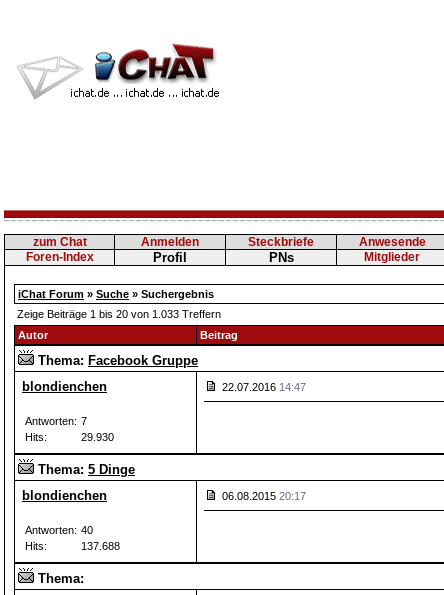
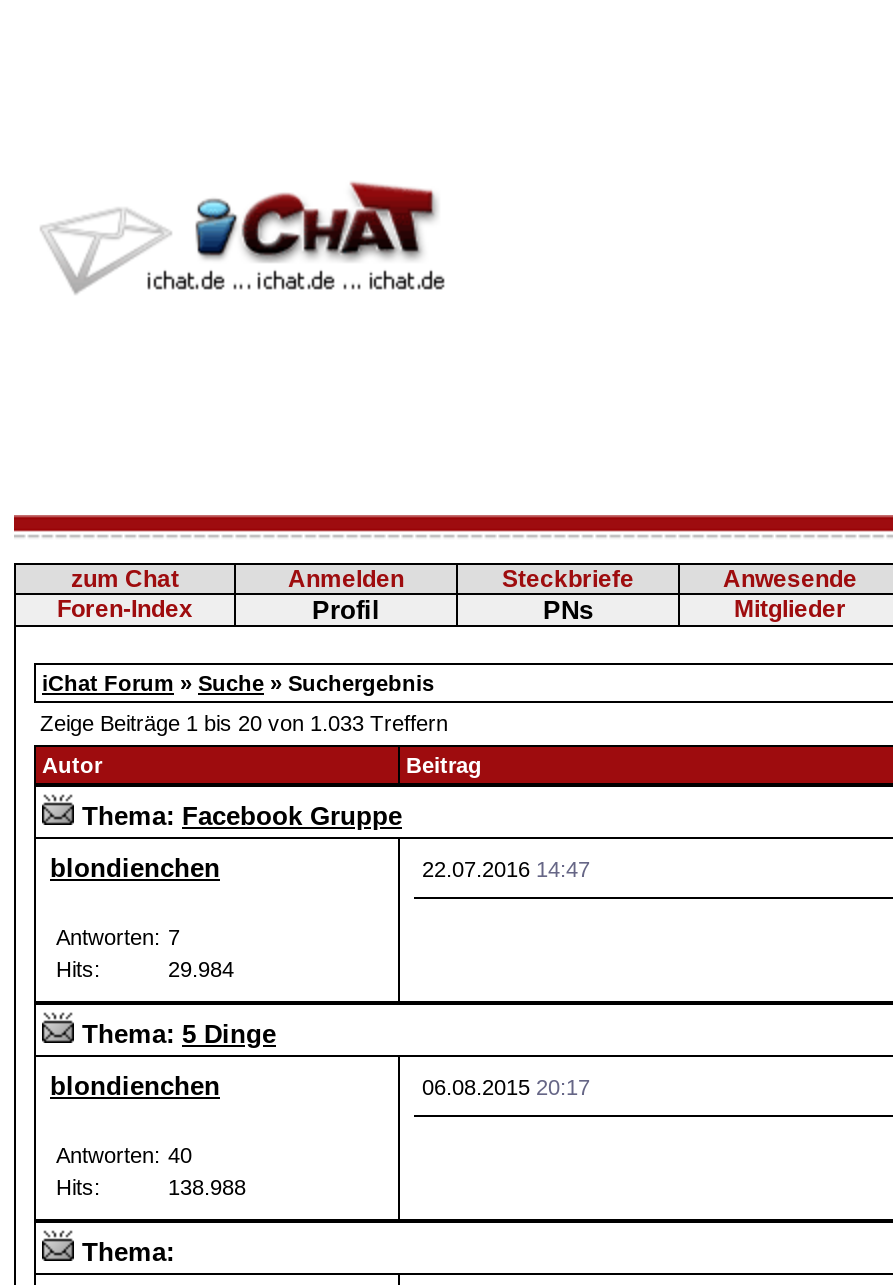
- 29.930
+ 29.984

- 137.688
+ 138.988
